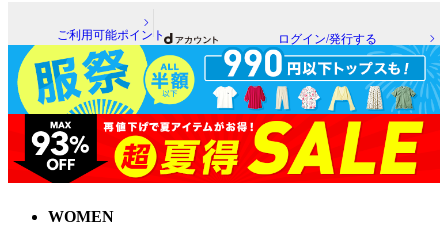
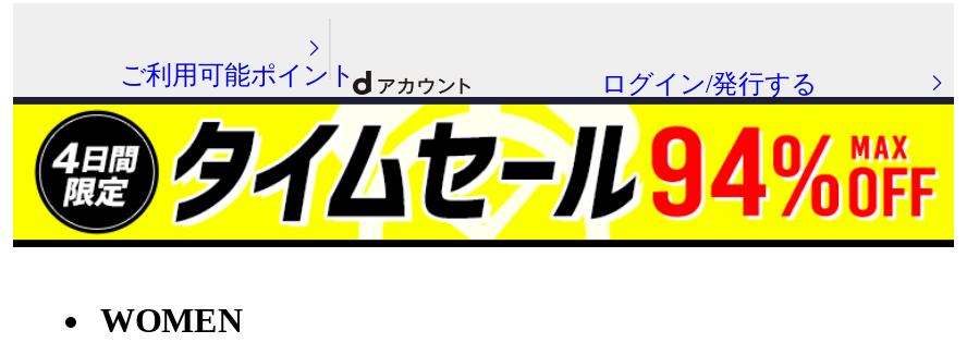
- [image]
+ [image]
